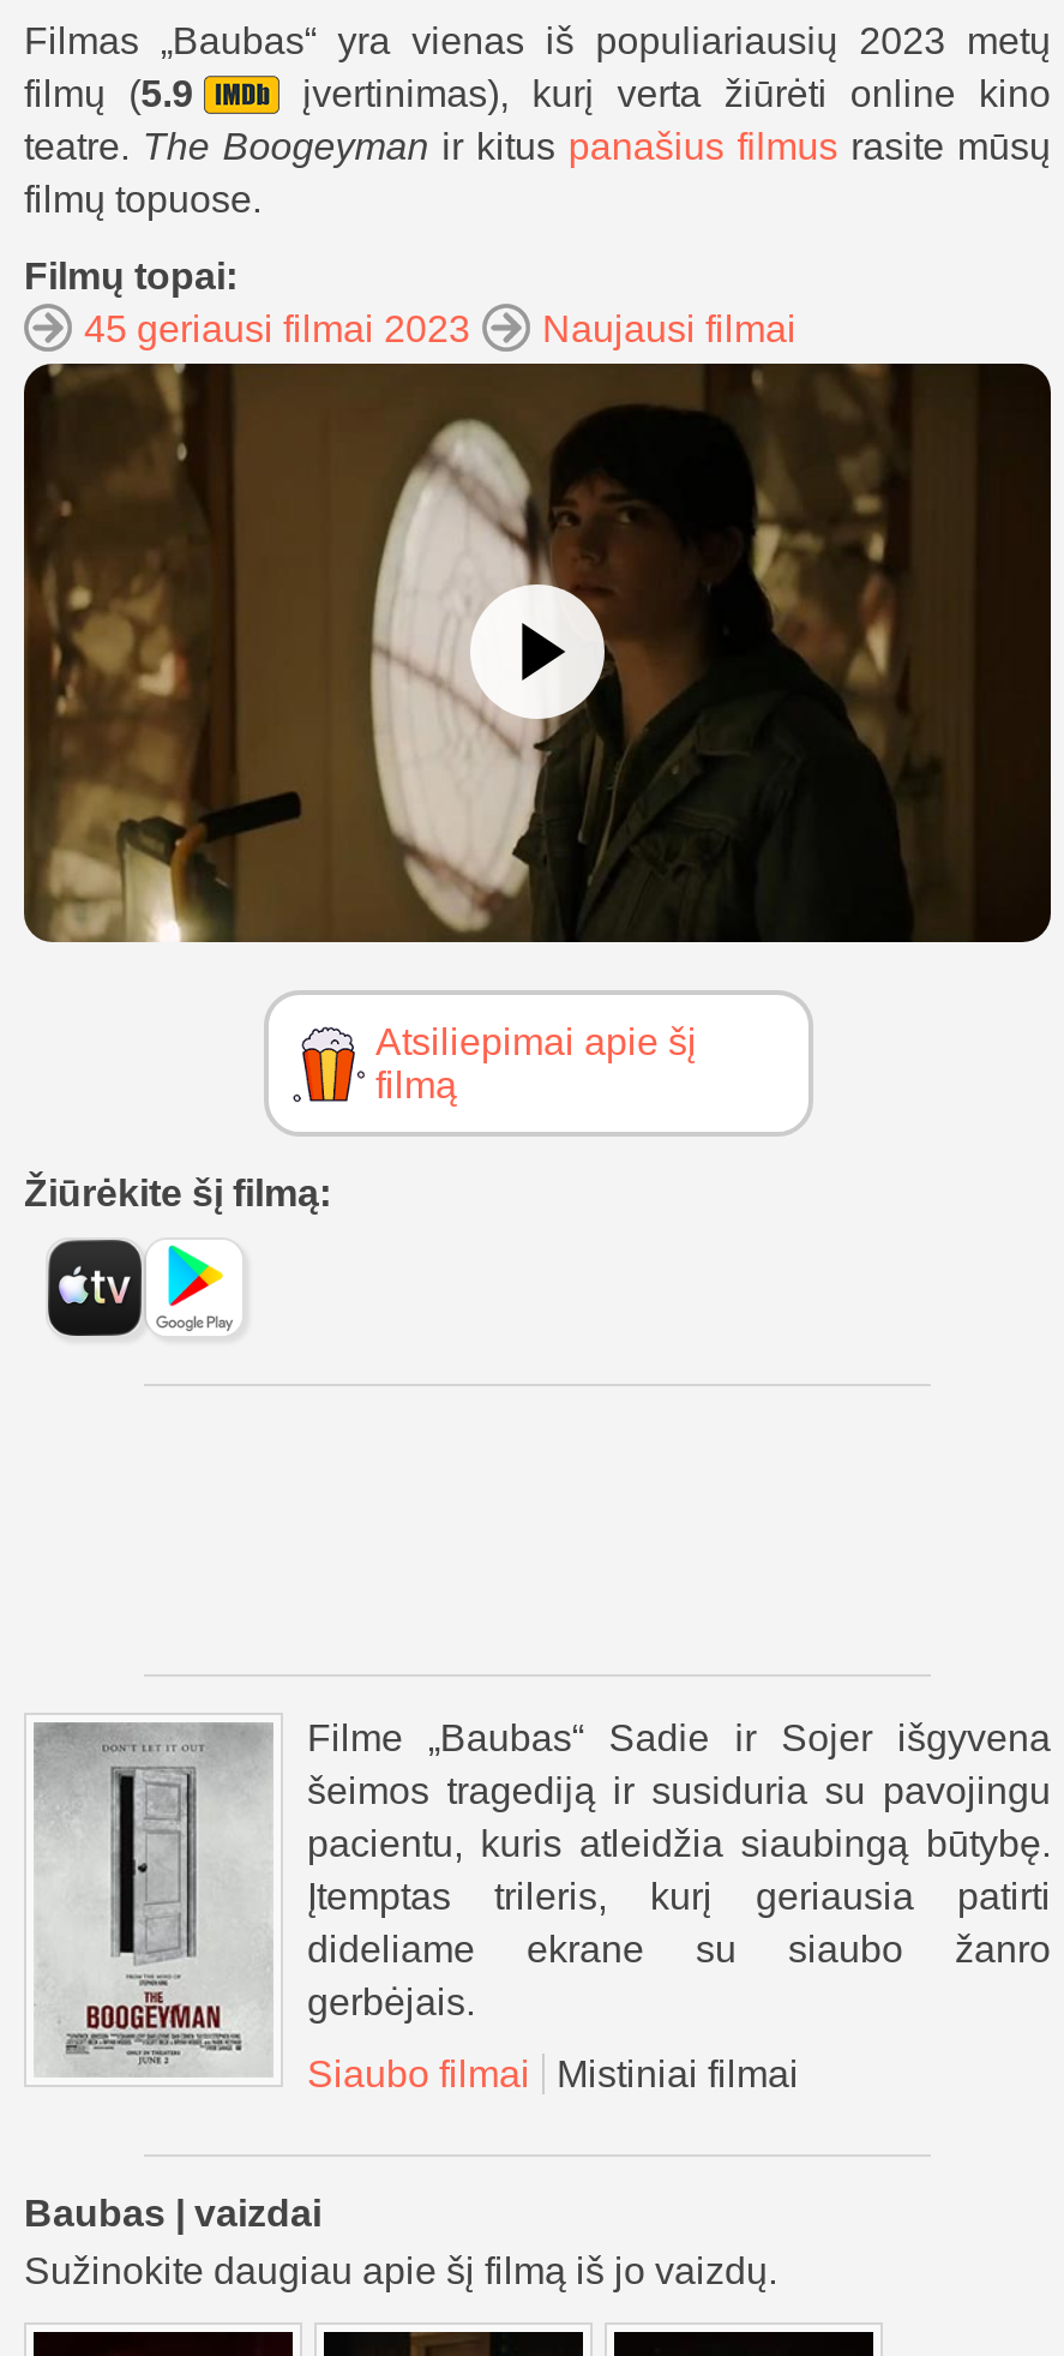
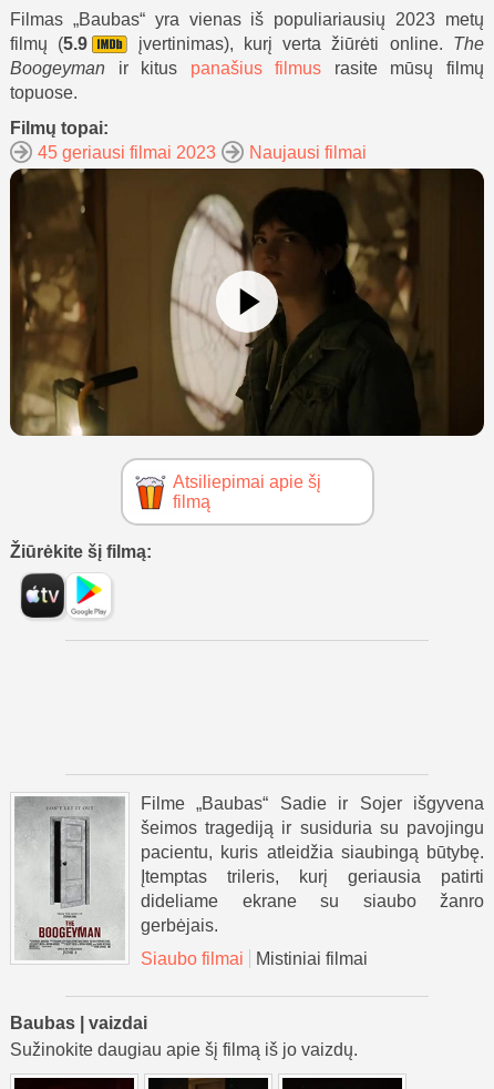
- įvertinimas), kurį verta žiūrėti online kino
- teatre. The Boogeyman ir kitus panašius filmus rasite mūsų
- filmų topuose.
+ įvertinimas), kurį verta žiūrėti online. The
+ Boogeyman ir kitus panašius filmus rasite mūsų filmų
+ topuose.
